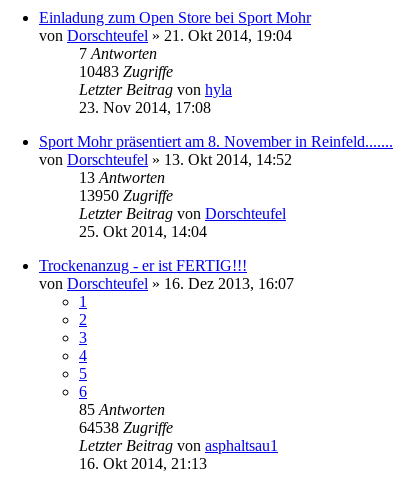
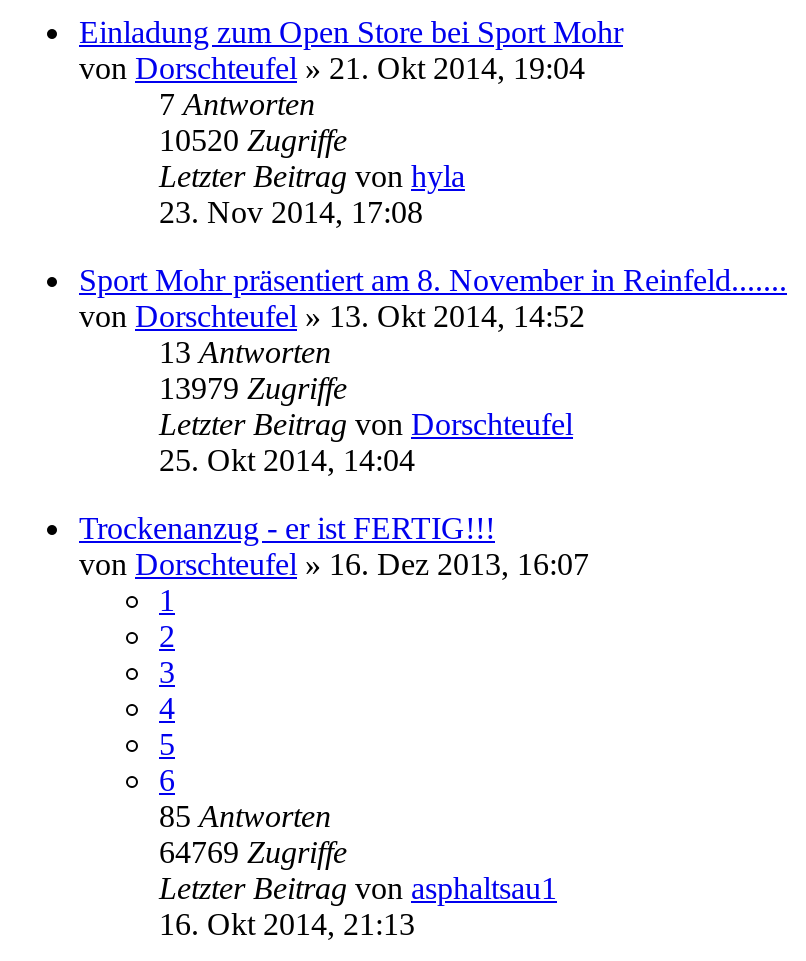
- 10483 Zugriffe
+ 10520 Zugriffe

- 13950 Zugriffe
+ 13979 Zugriffe

- 64538 Zugriffe
+ 64769 Zugriffe
